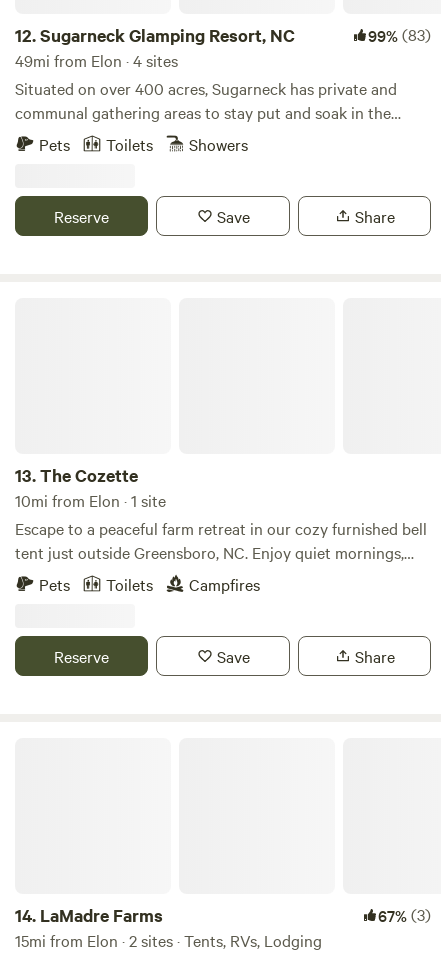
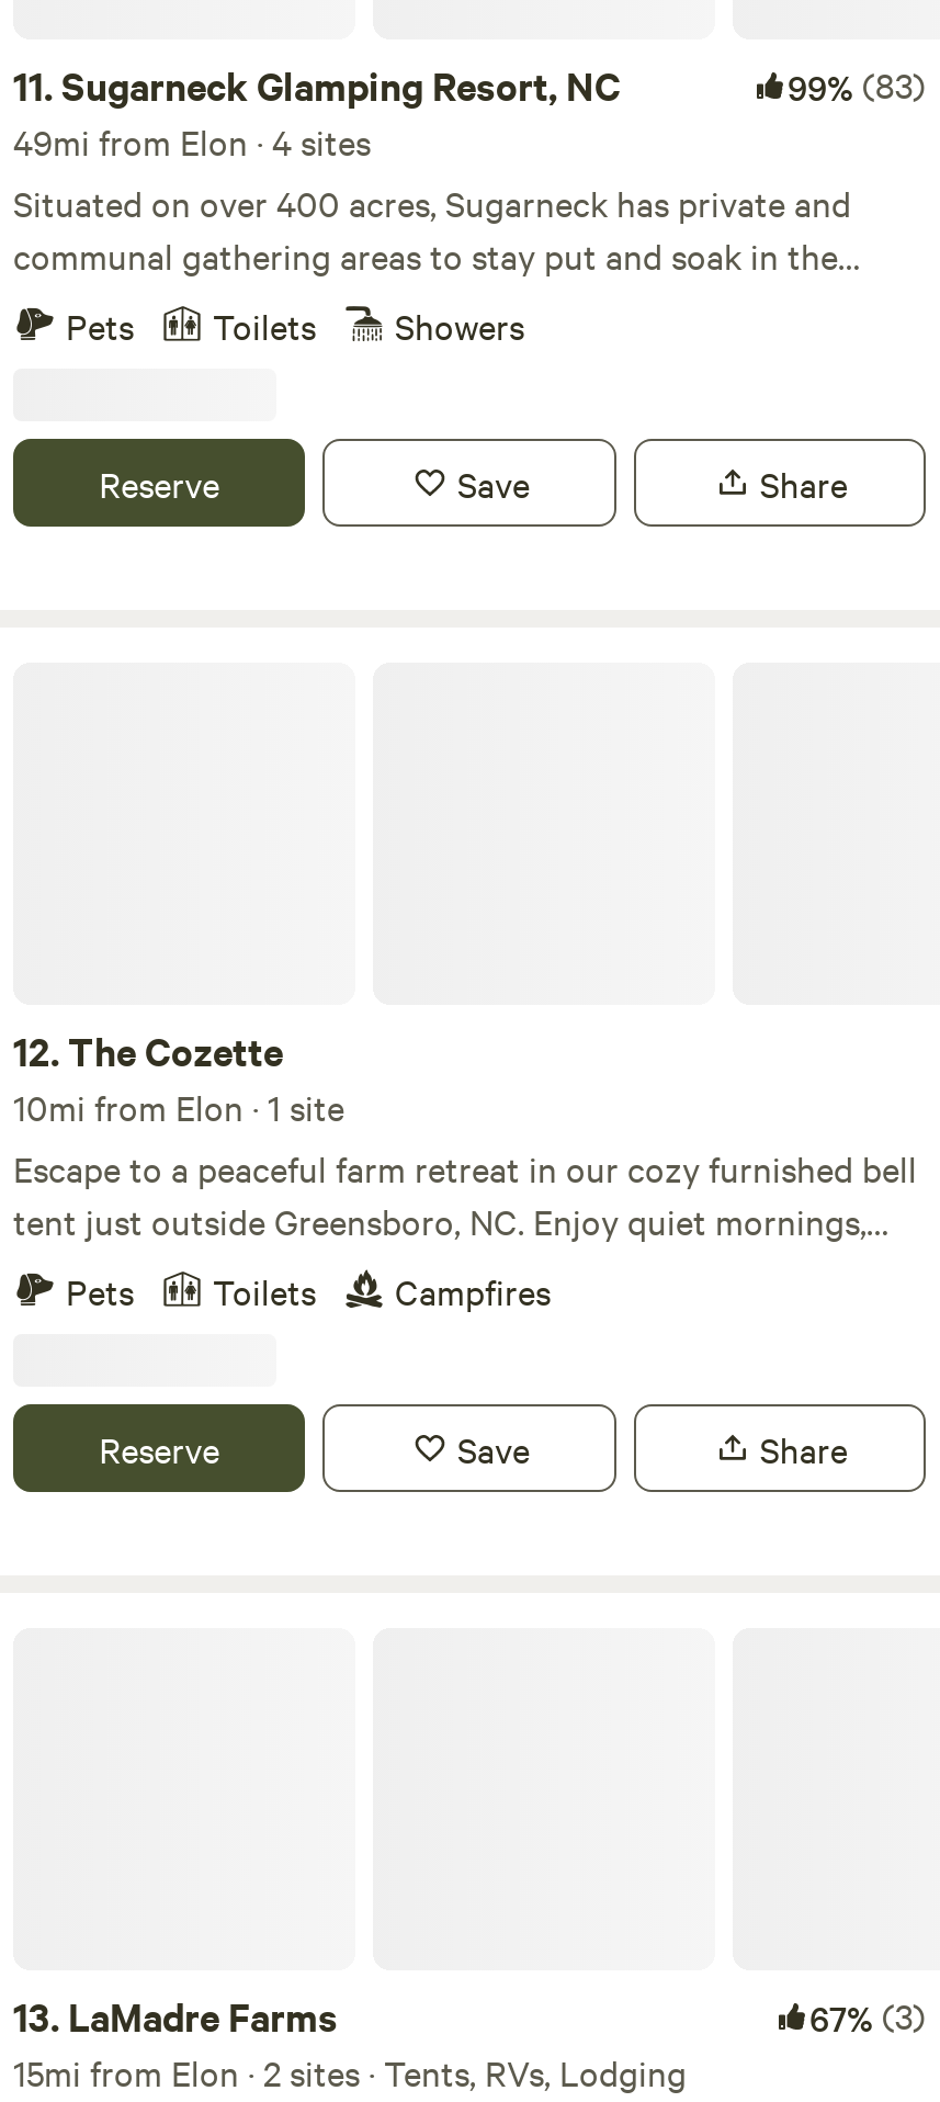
- 12. Sugarneck Glamping Resort, NC
+ 11. Sugarneck Glamping Resort, NC

- 13. The Cozette
+ 12. The Cozette

- 14. LaMadre Farms
+ 13. LaMadre Farms
